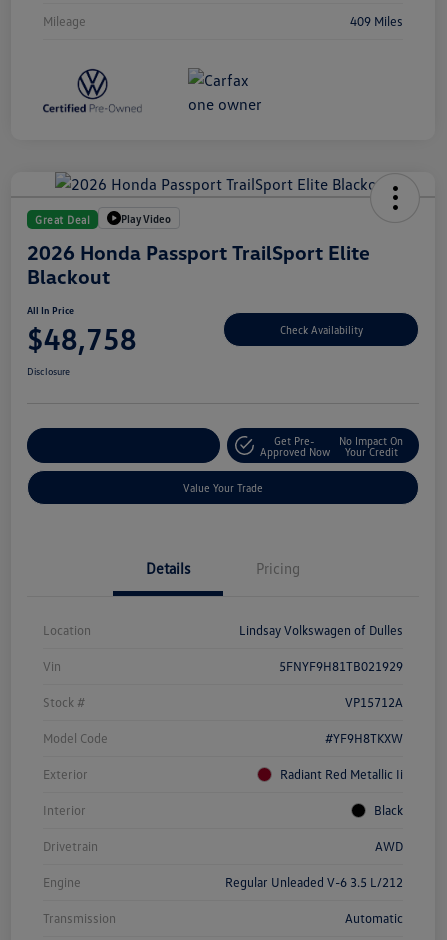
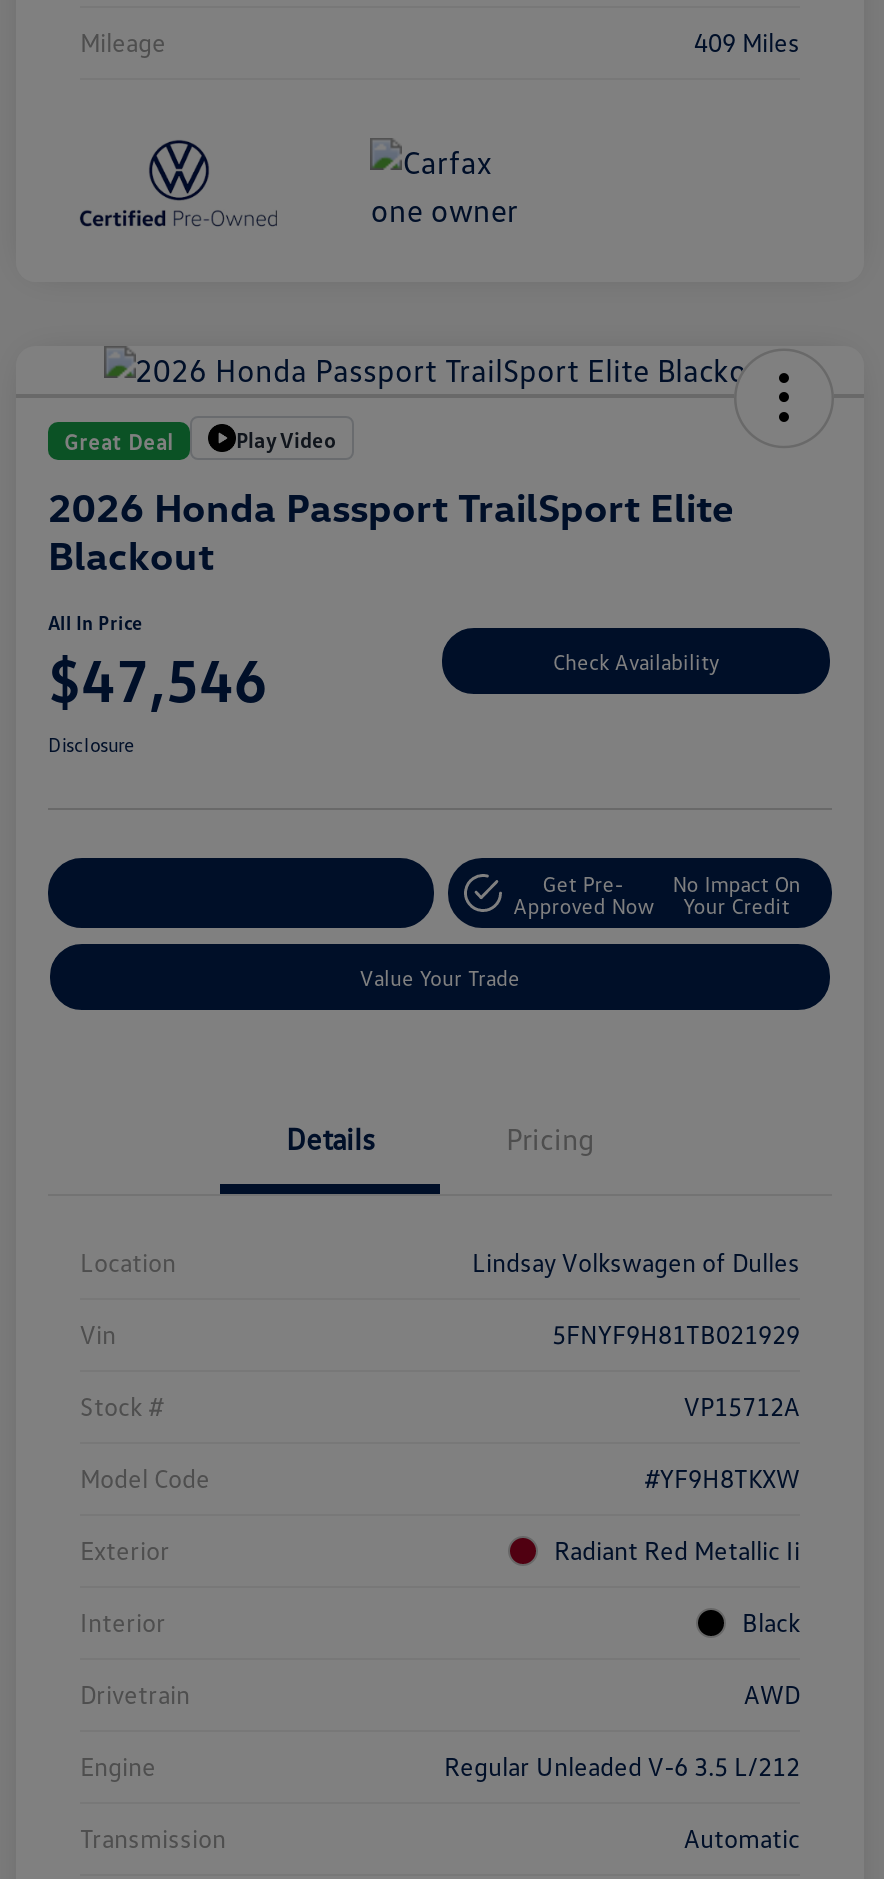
- $48,758
+ $47,546
